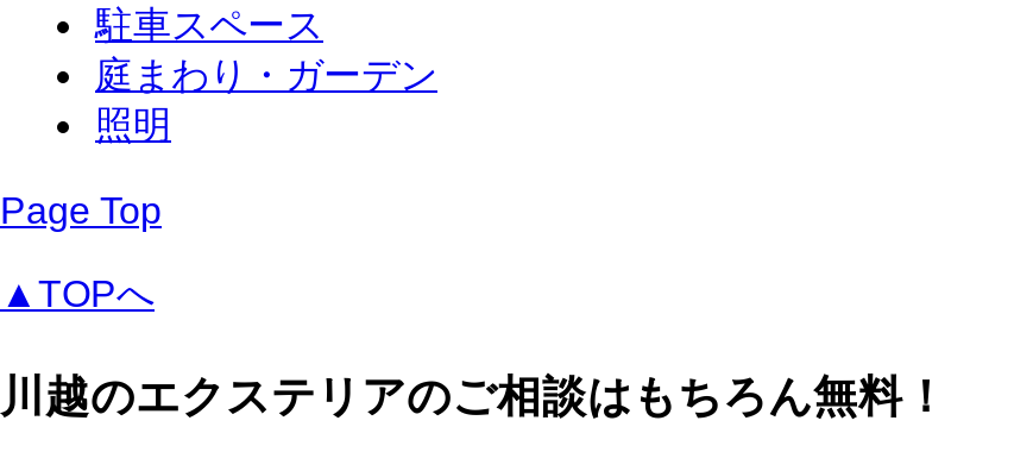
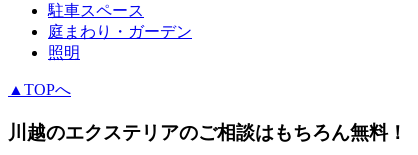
- Page Top
